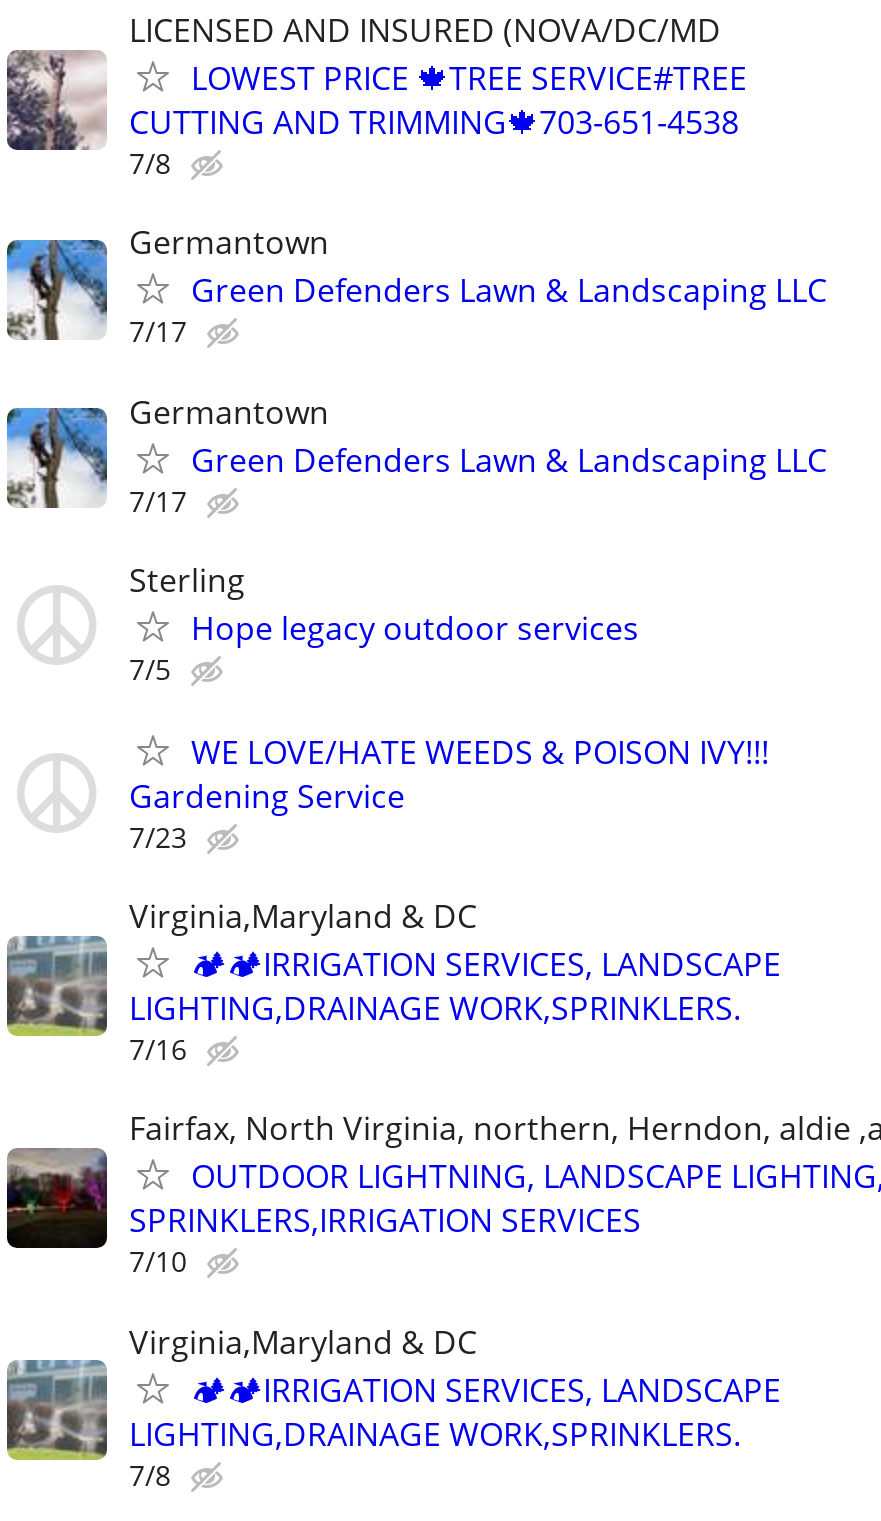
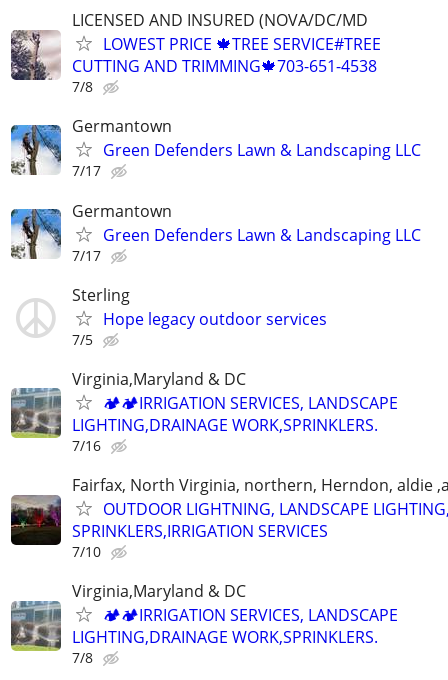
- WE LOVE/HATE WEEDS & POISON IVY!!!
- Gardening Service
- 7/23
